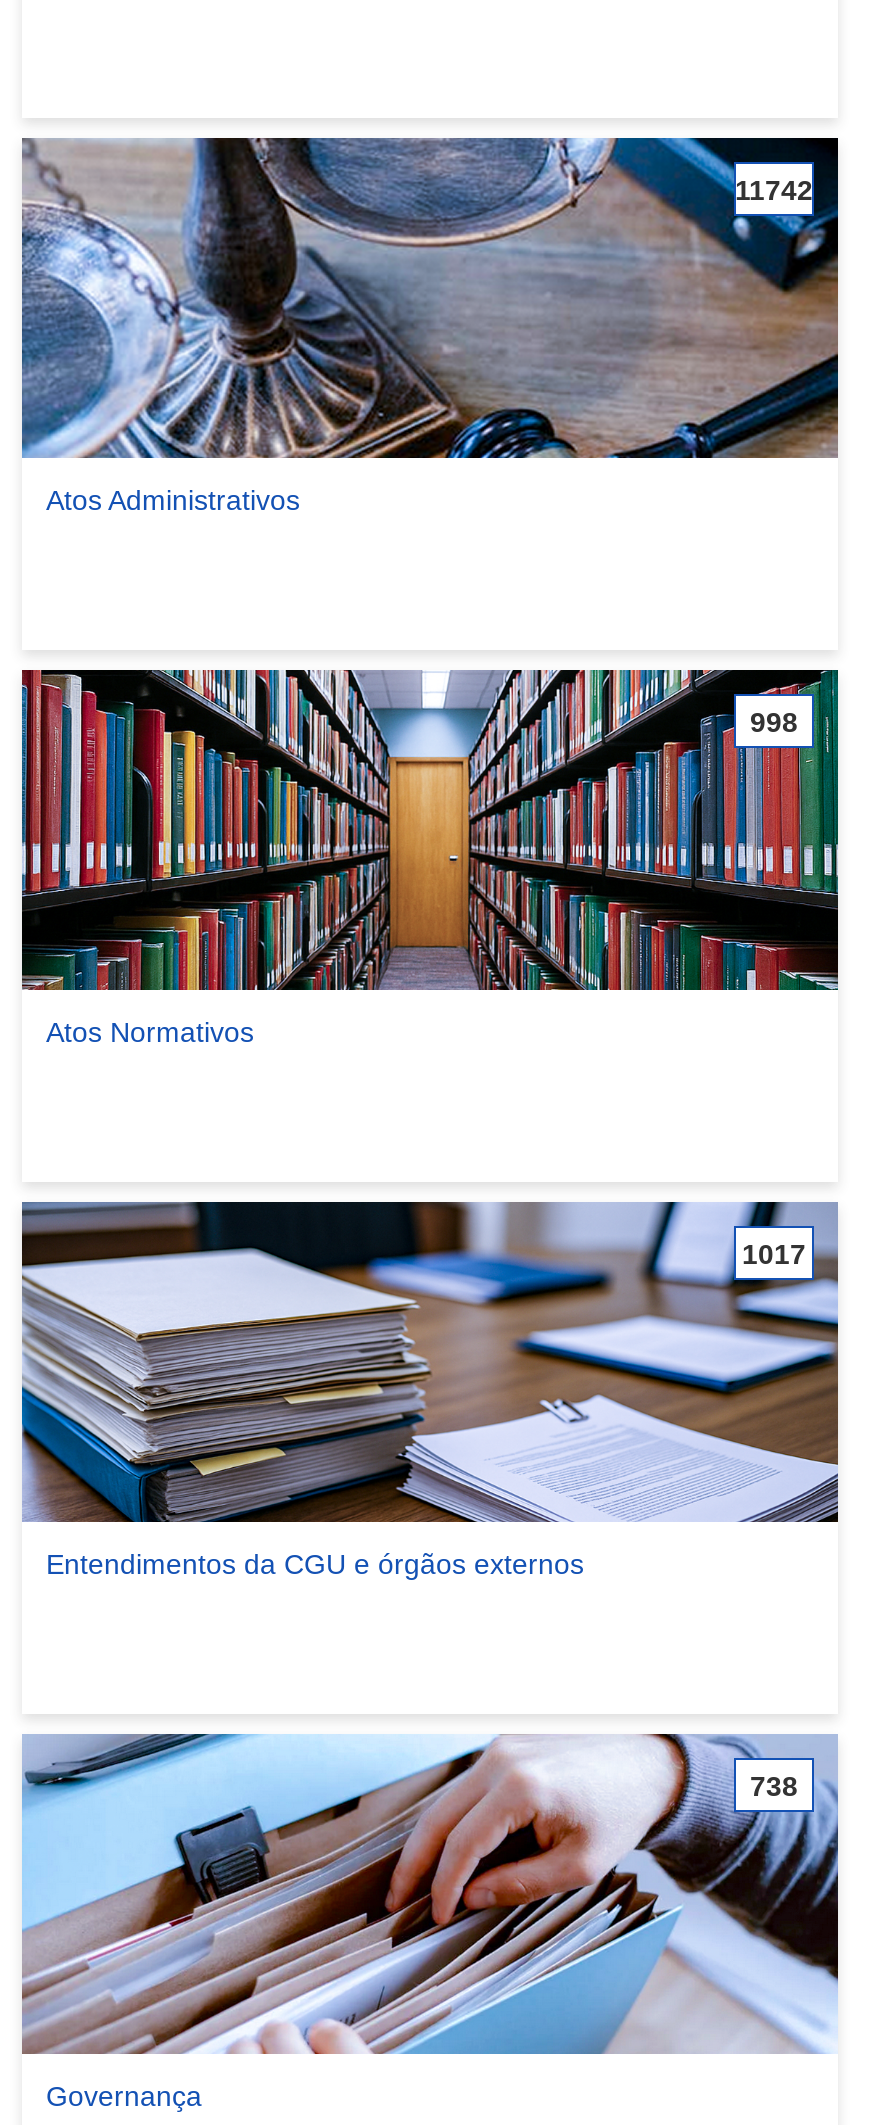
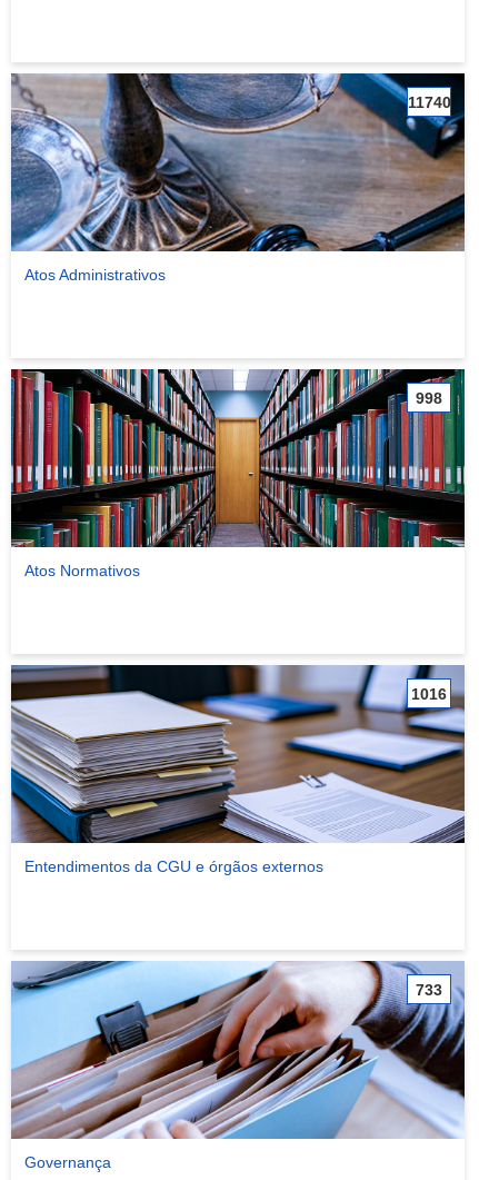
- 11742
+ 11740

- 1017
+ 1016

- 738
+ 733
